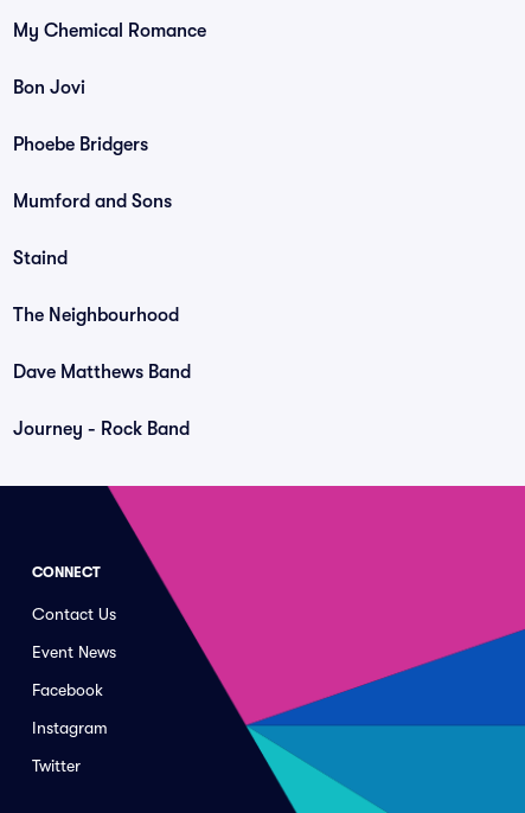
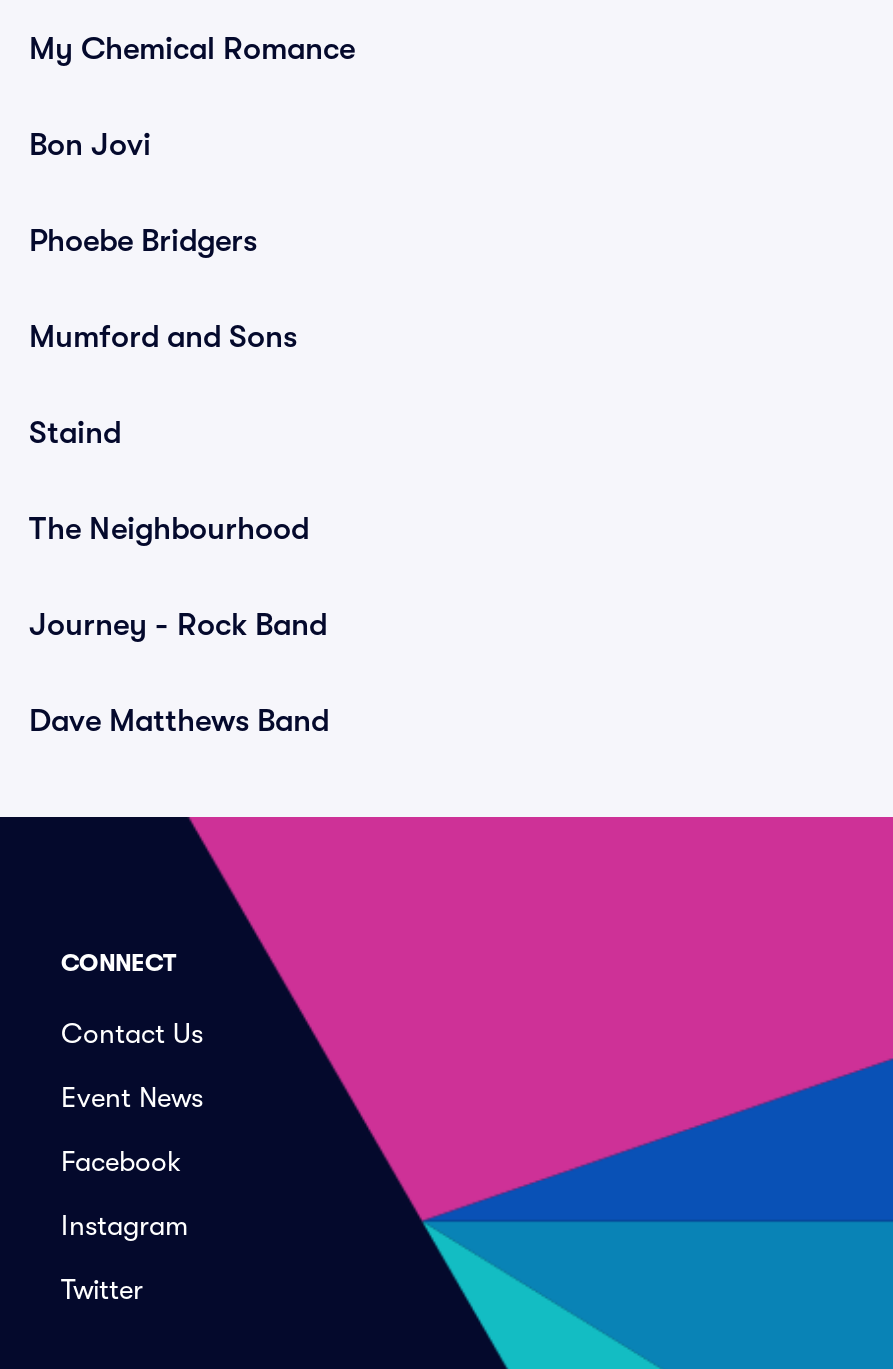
moved down: Dave Matthews Band

moved up: Journey - Rock Band
